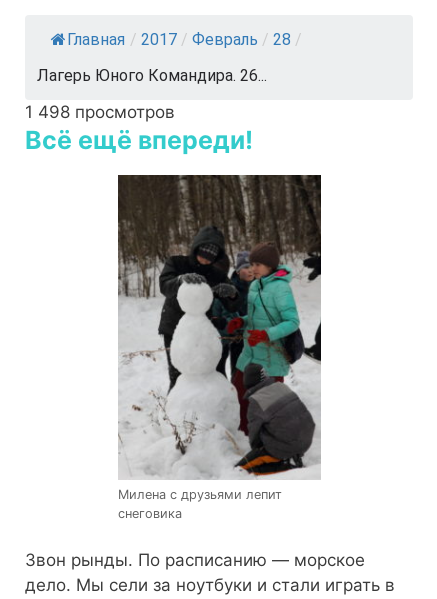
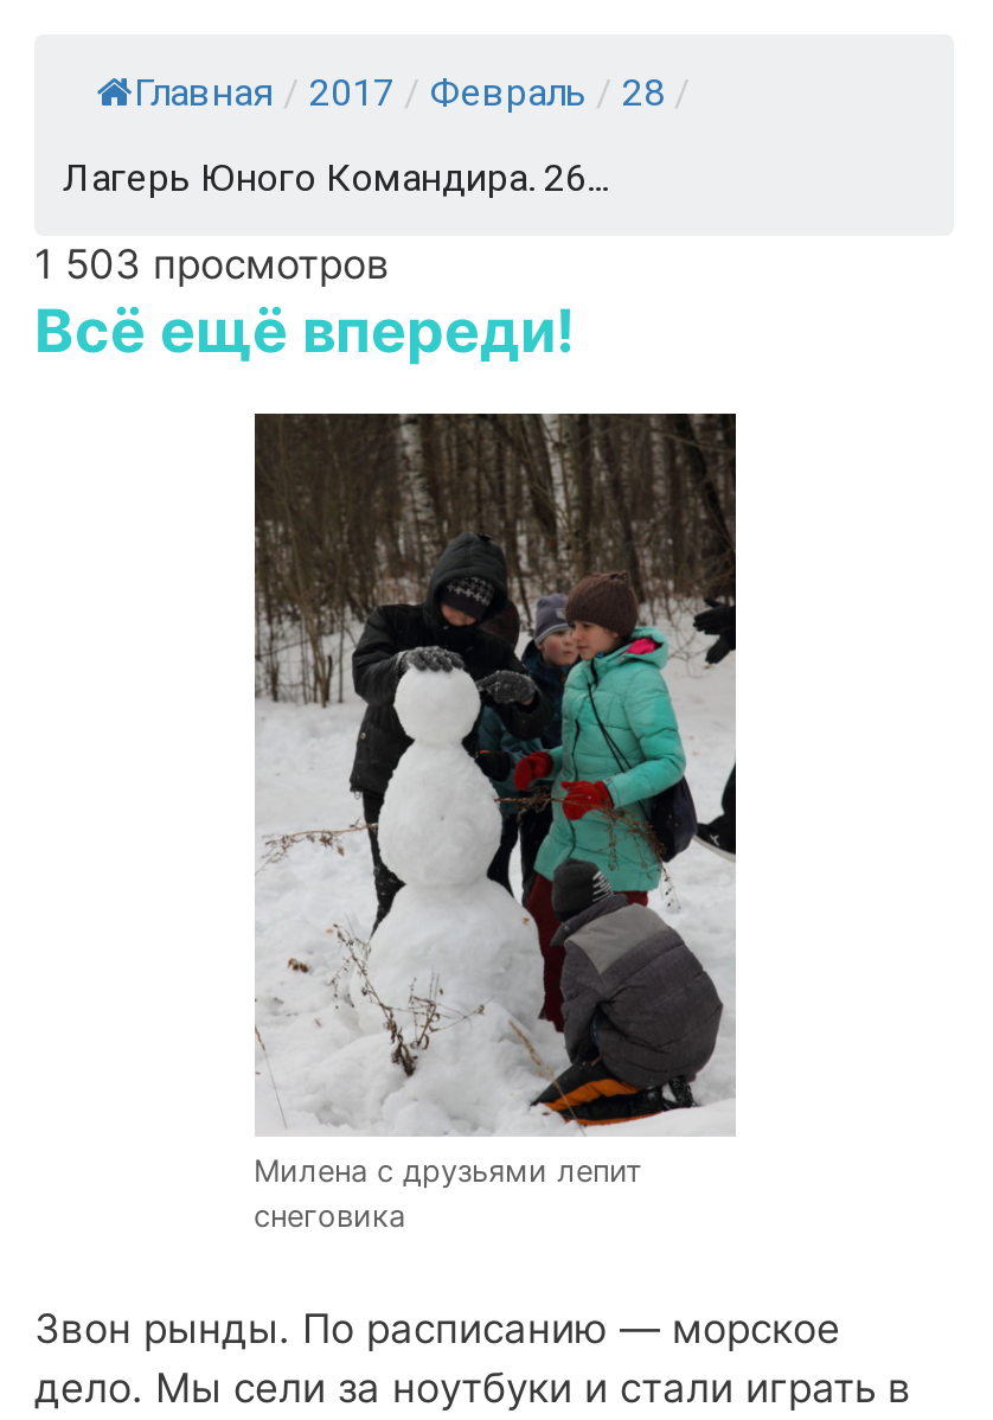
- 1 498 просмотров
+ 1 503 просмотров
